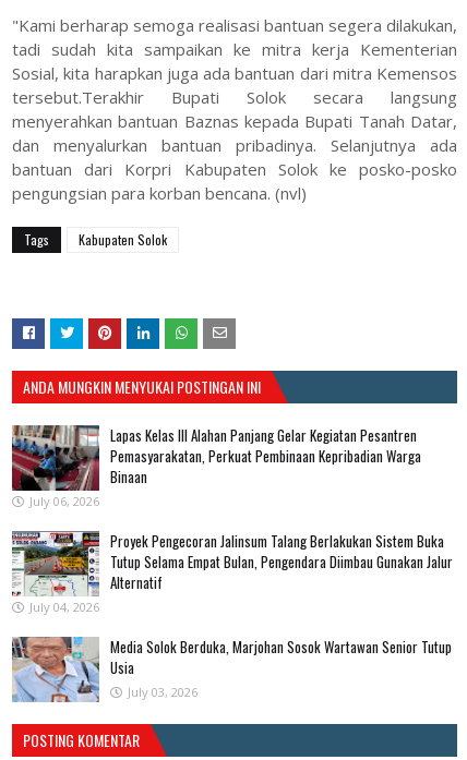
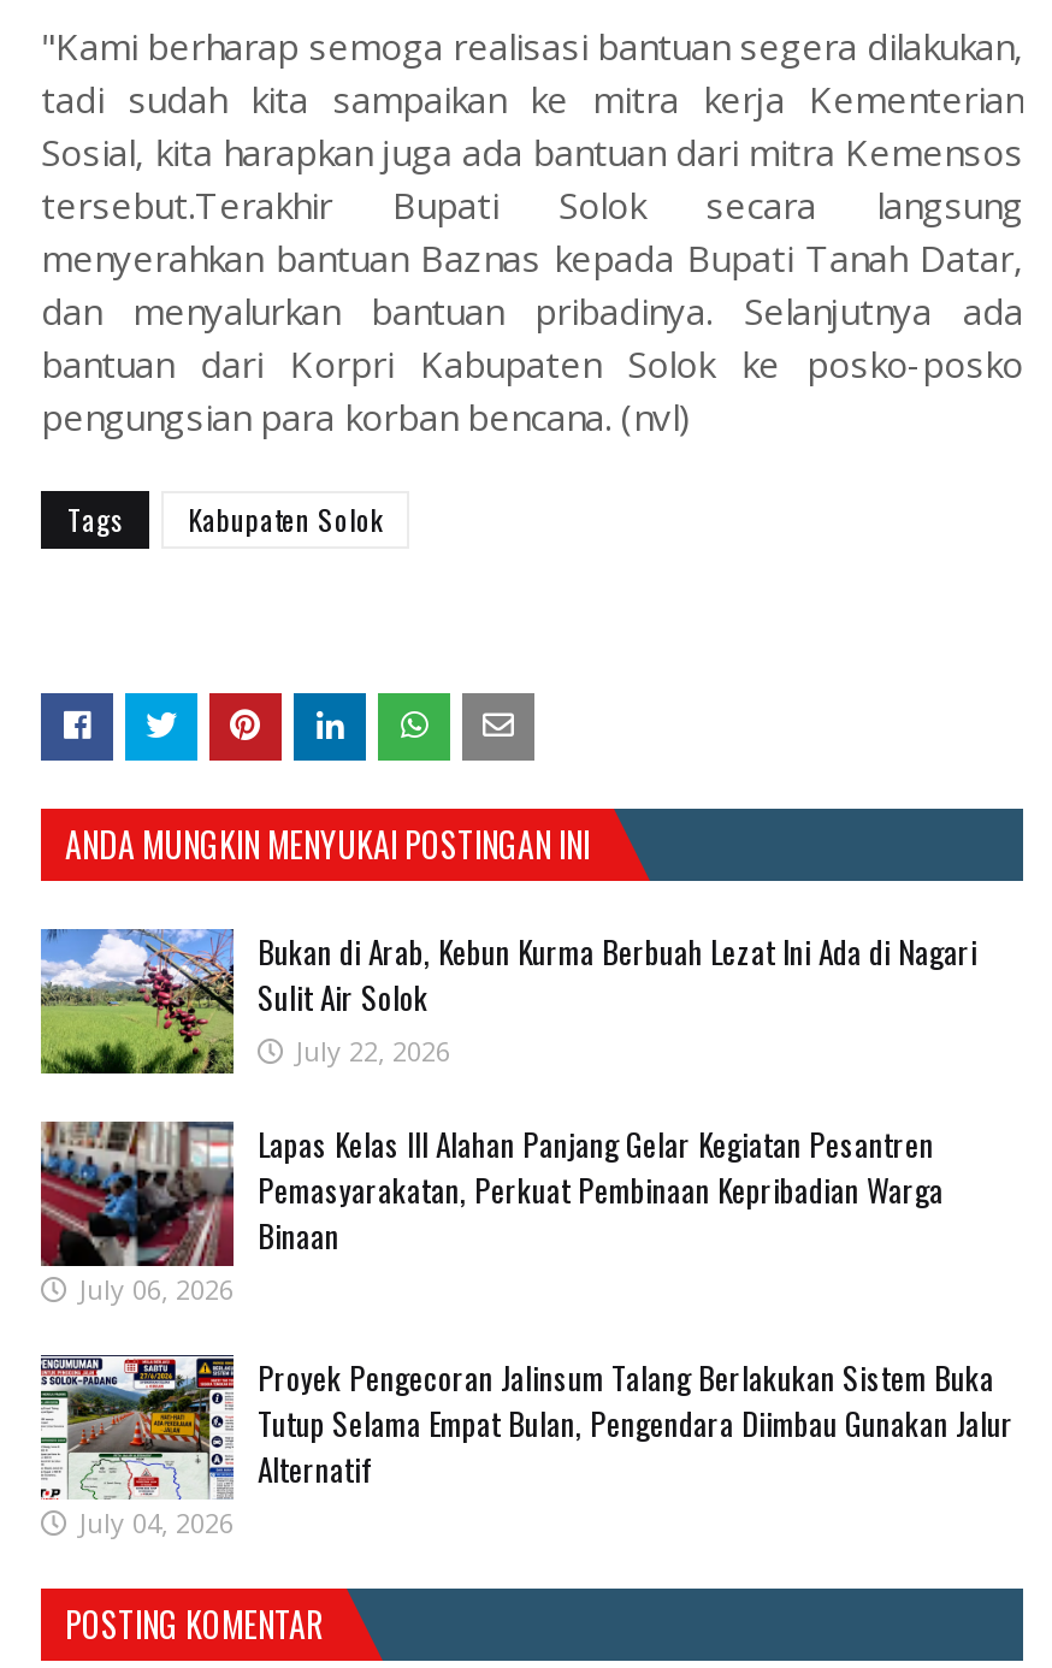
+ [image]
+ Bukan di Arab, Kebun Kurma Berbuah Lezat Ini Ada di Nagari
+ Sulit Air Solok
+ July 22, 2026

moved down: [image] | Lapas Kelas III Alahan Panjang Gelar Kegiatan Pesantren | Pemasyarakatan, Perkuat Pembinaan Kepribadian Warga | ... | Alternatif | July 04, 2026

- [image]
- Media Solok Berduka, Marjohan Sosok Wartawan Senior Tutup
- Usia
- July 03, 2026
